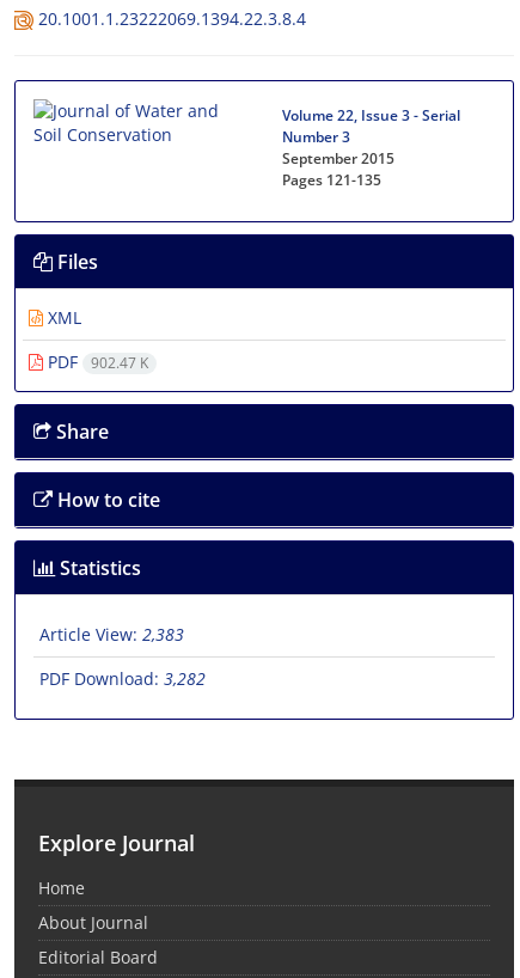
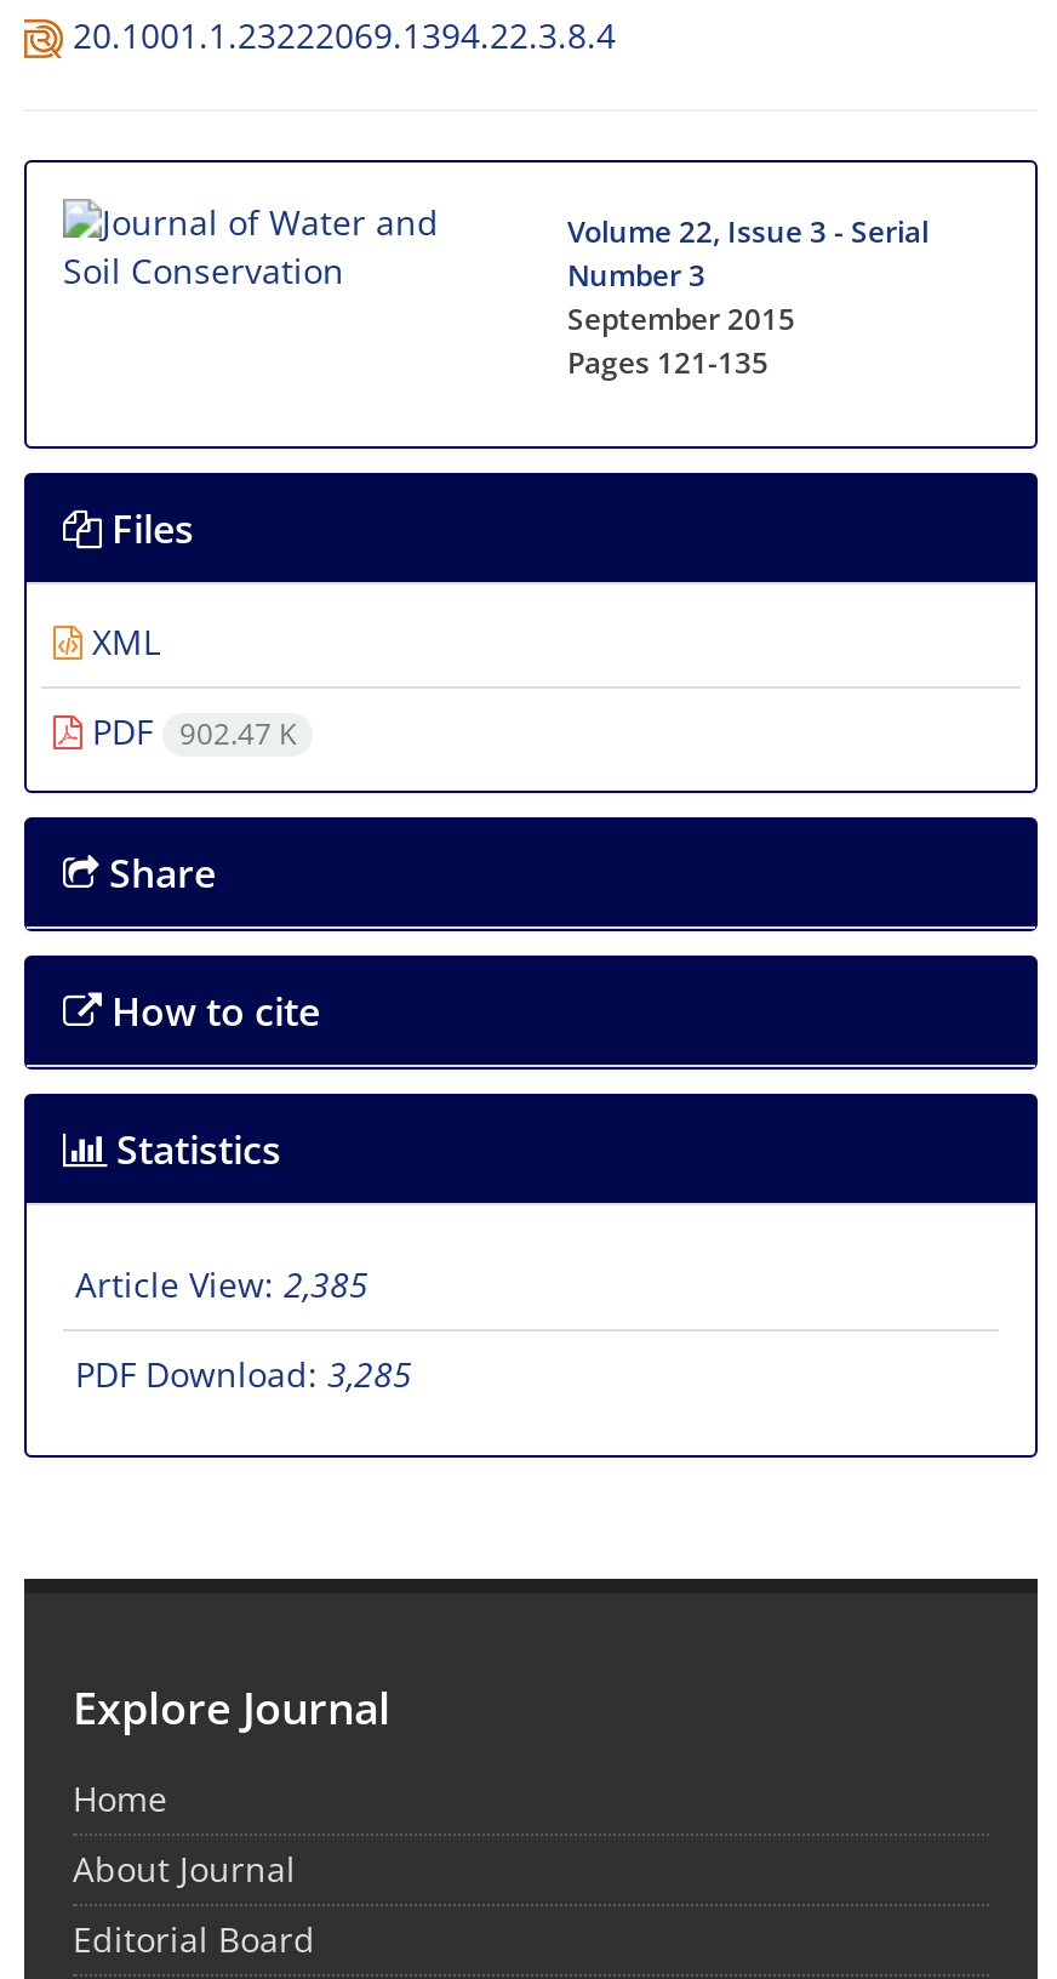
- Article View: 2,383
+ Article View: 2,385

- PDF Download: 3,282
+ PDF Download: 3,285
